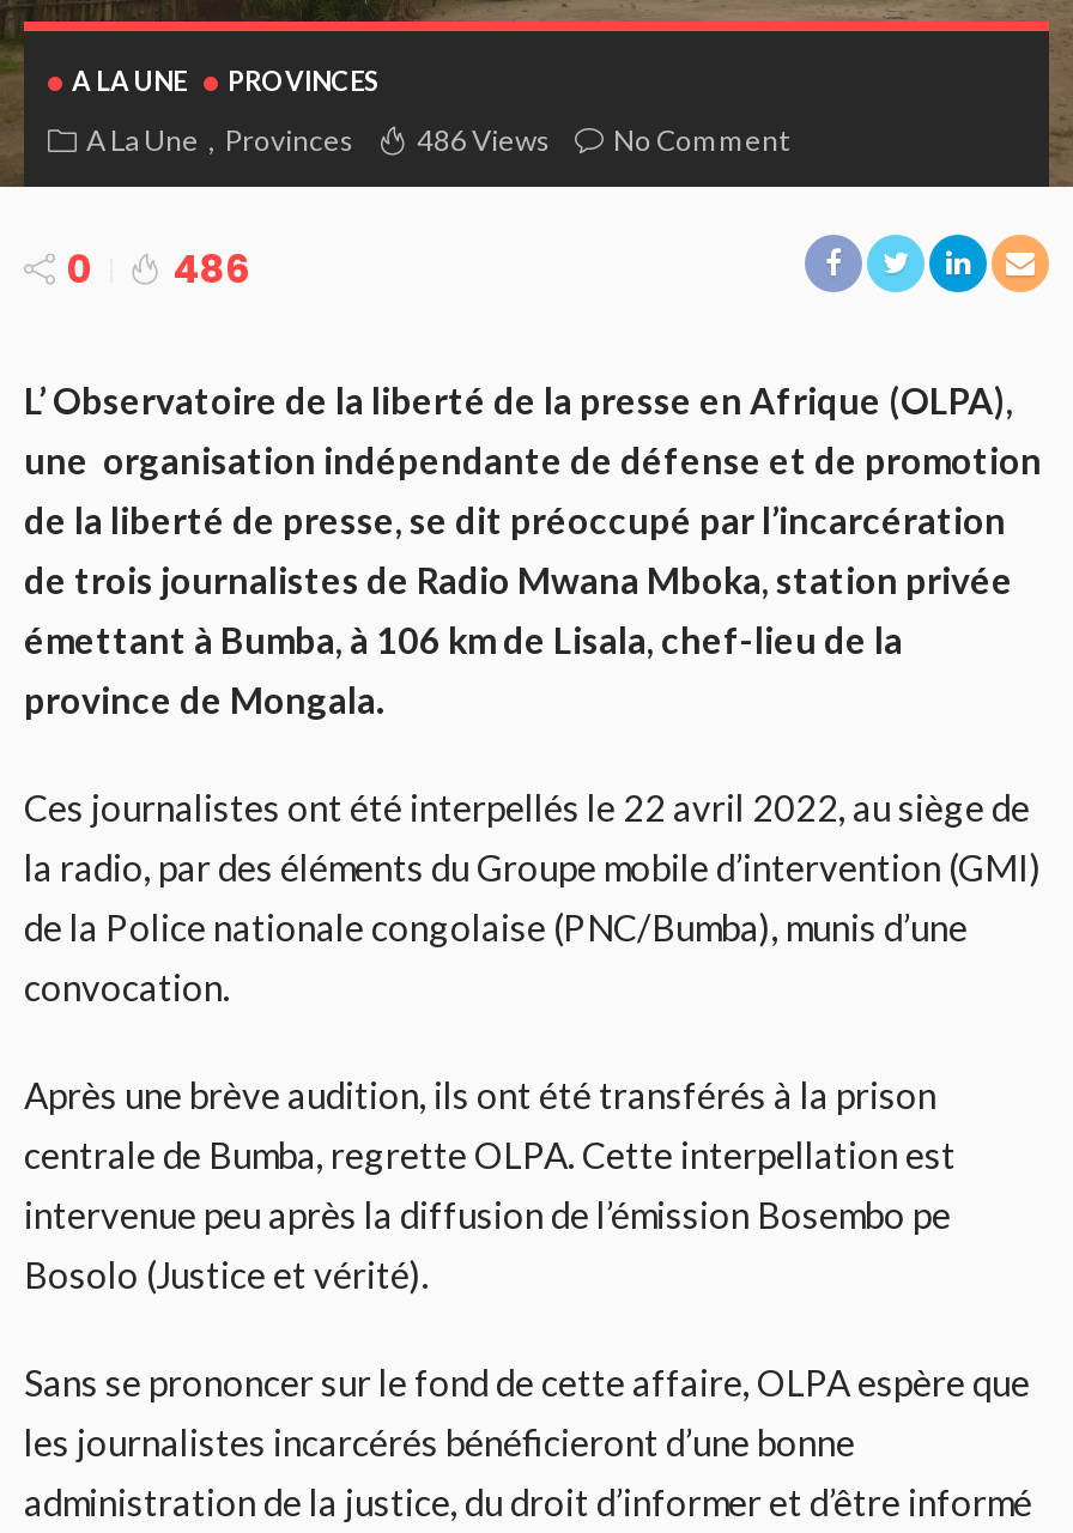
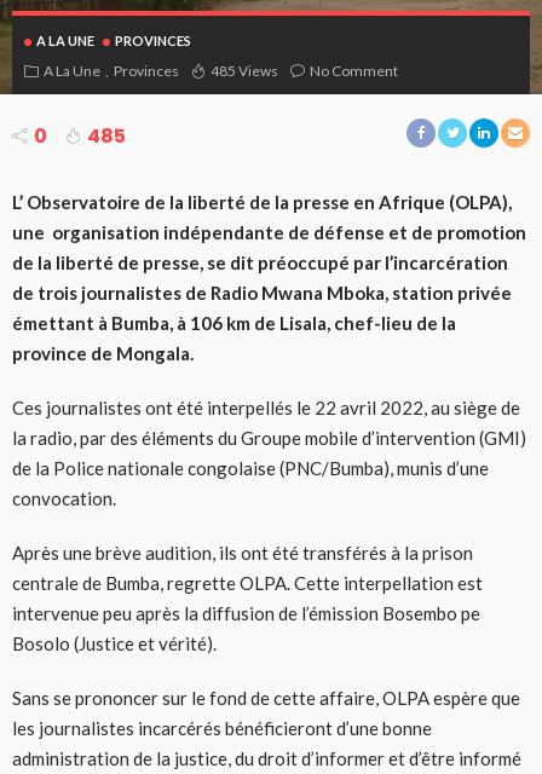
- A La Une Provinces 486 Views No Comment
+ A La Une Provinces 485 Views No Comment

- 0 486
+ 0 485
